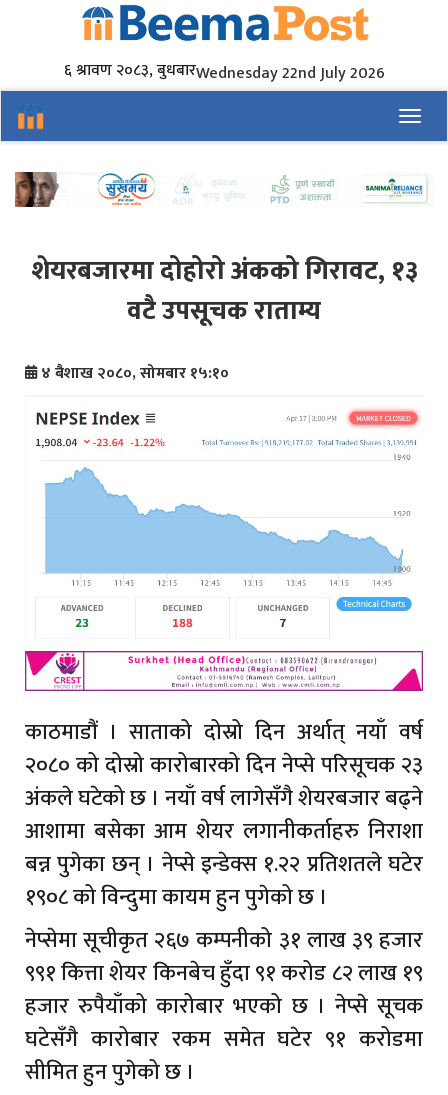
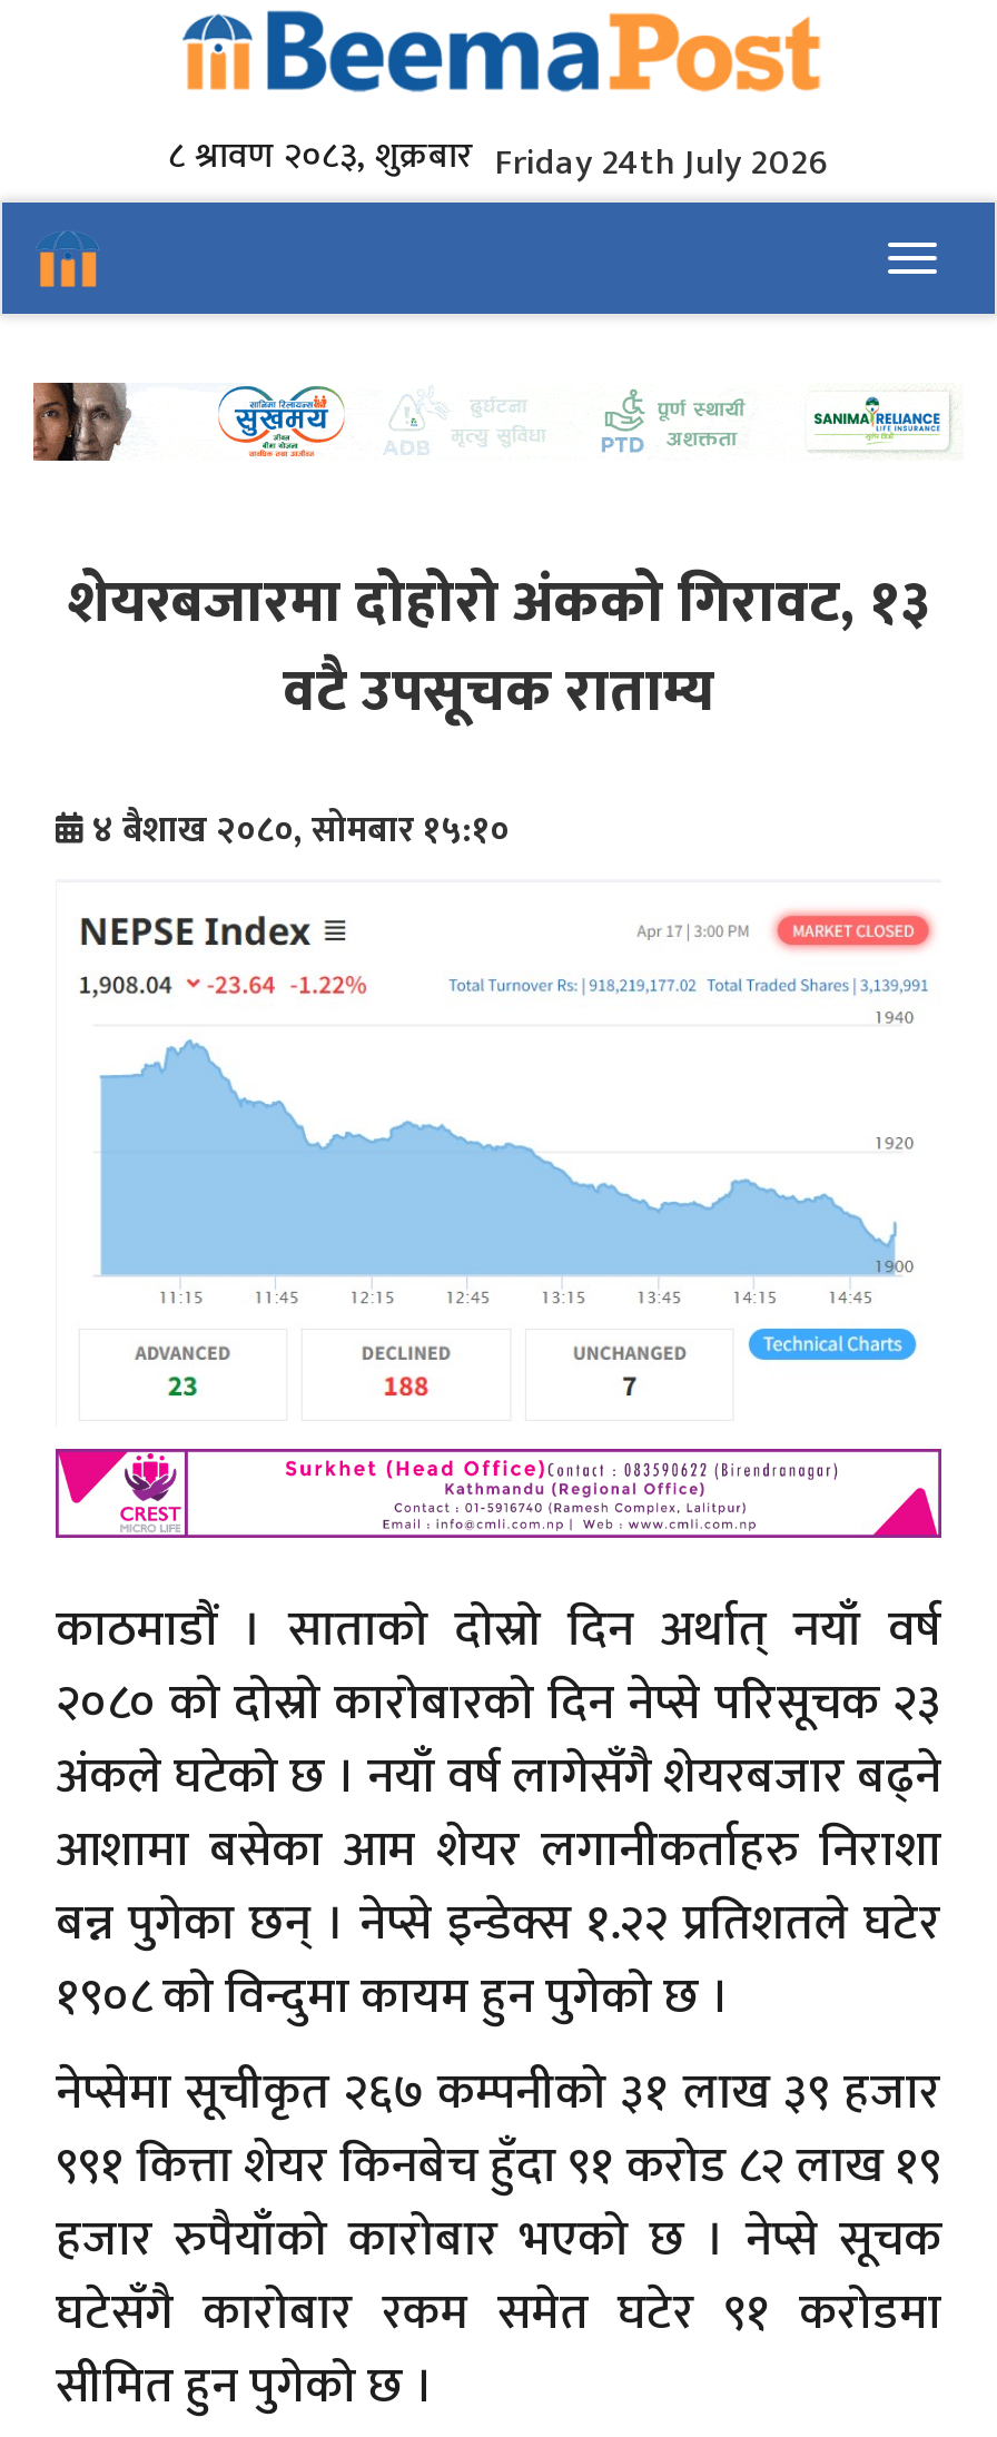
- ६ श्रावण २०८३, बुधबारWednesday 22nd July 2026
+ ८ श्रावण २०८३, शुक्रबार Friday 24th July 2026
